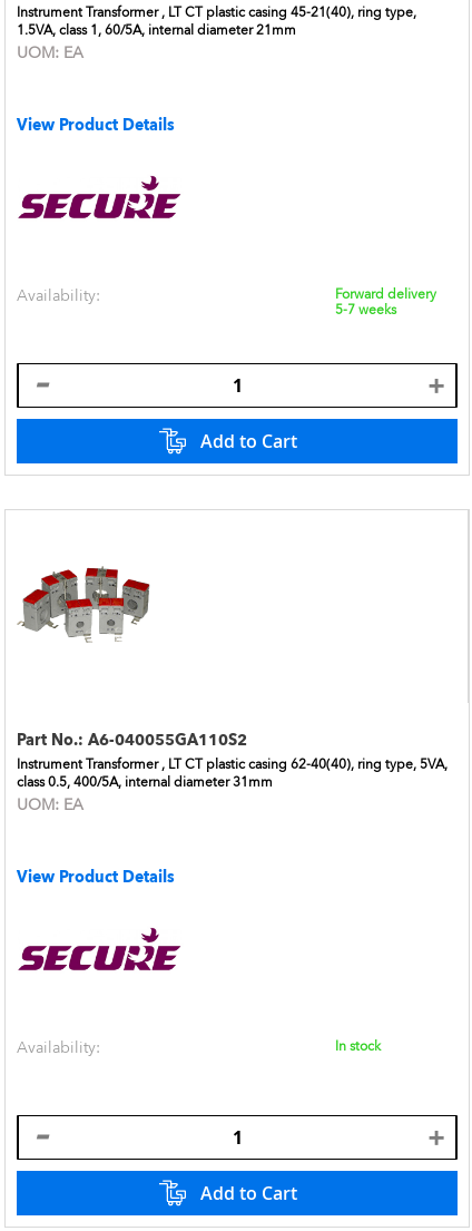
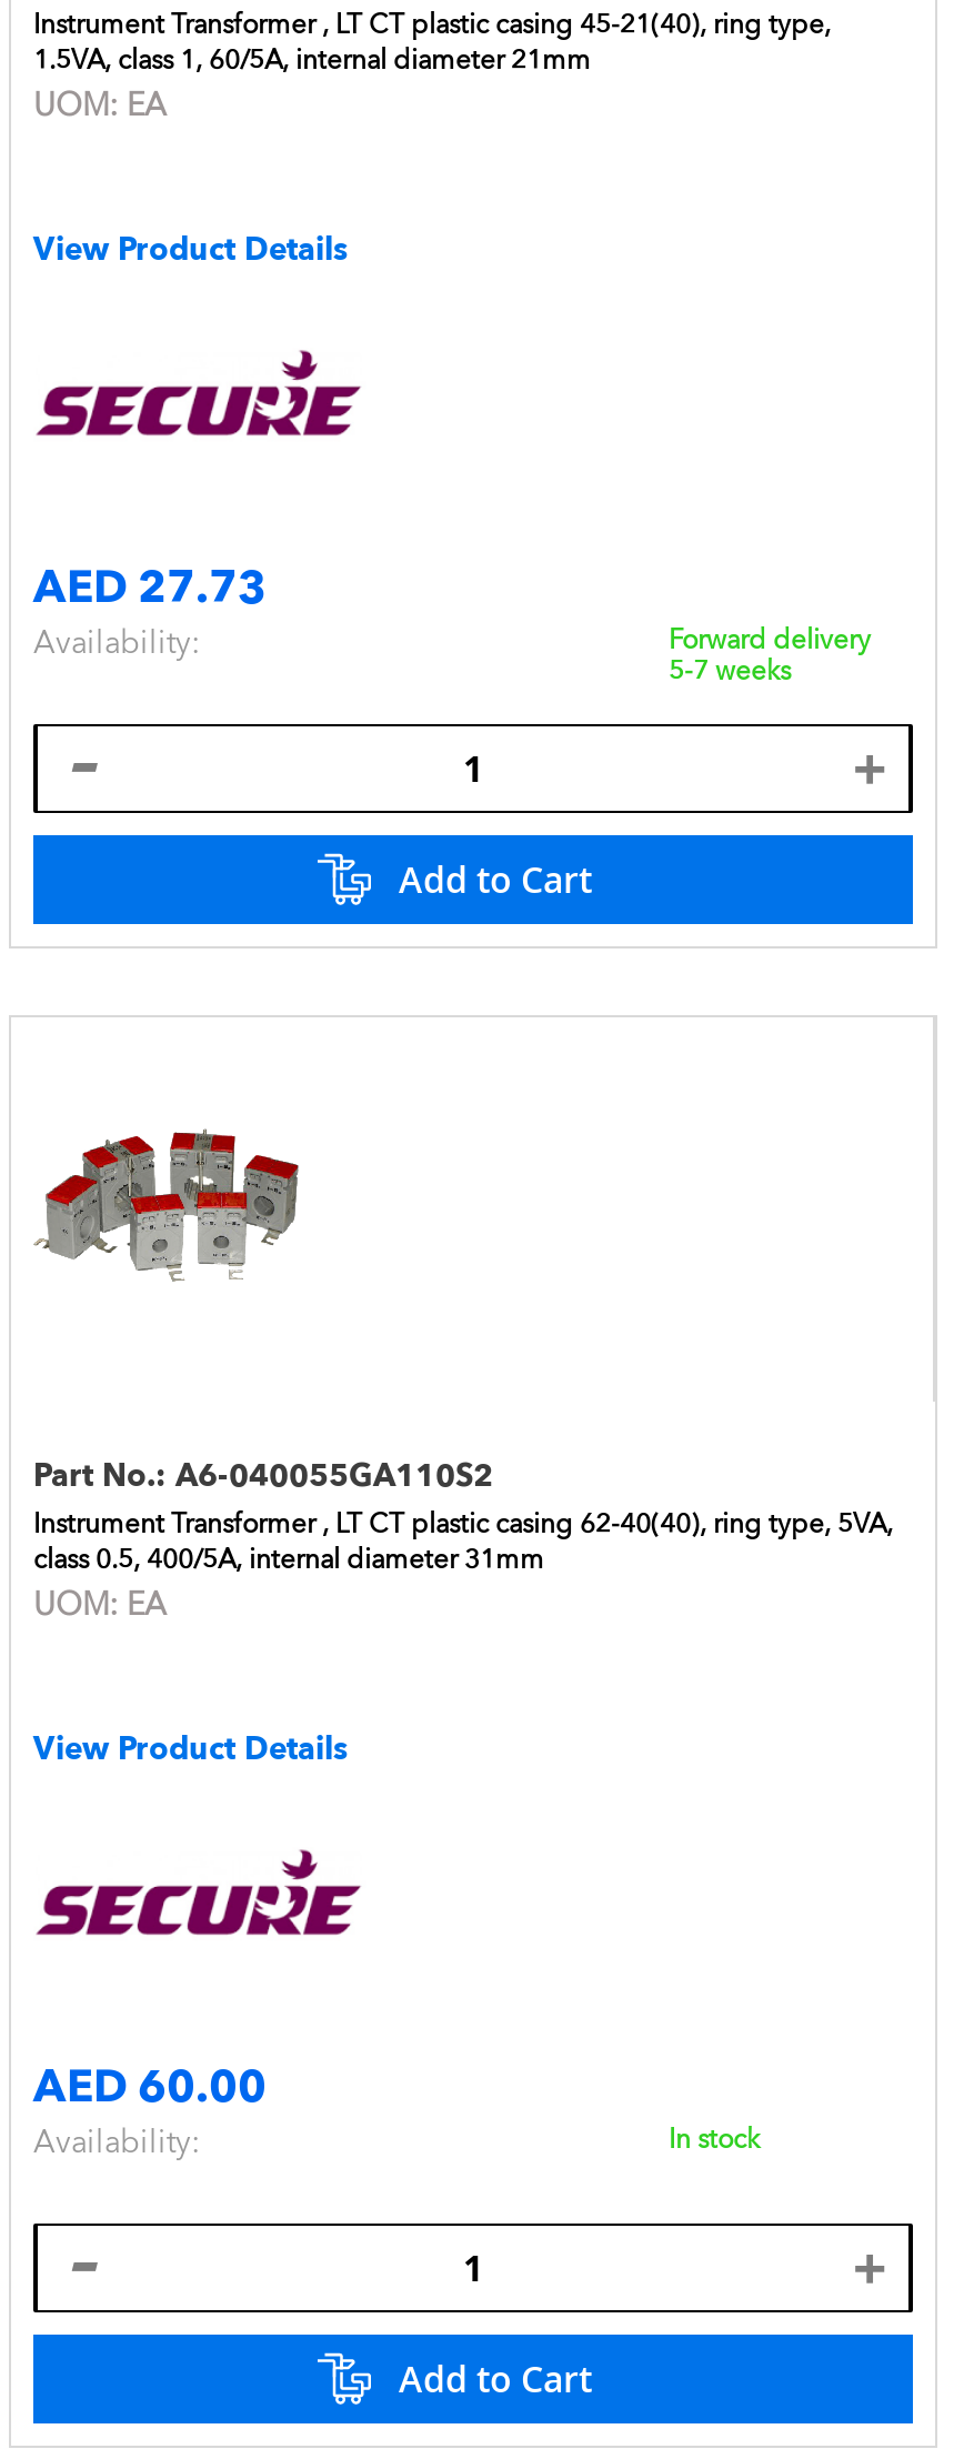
+ AED 27.73

moved down: Availability: | Forward delivery | 5-7 weeks

+ AED 60.00

moved down: Availability: | In stock
